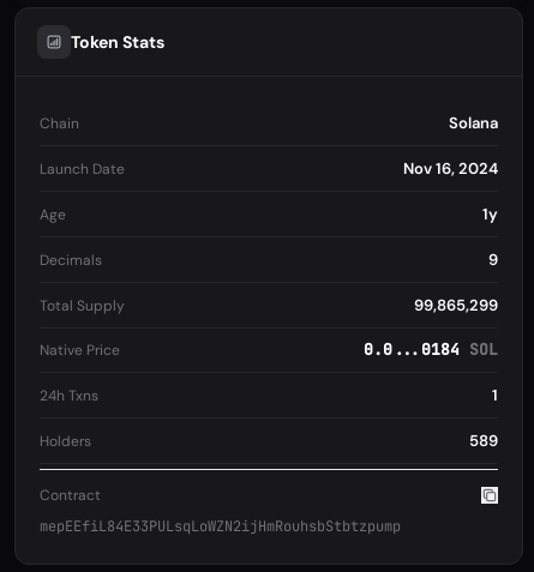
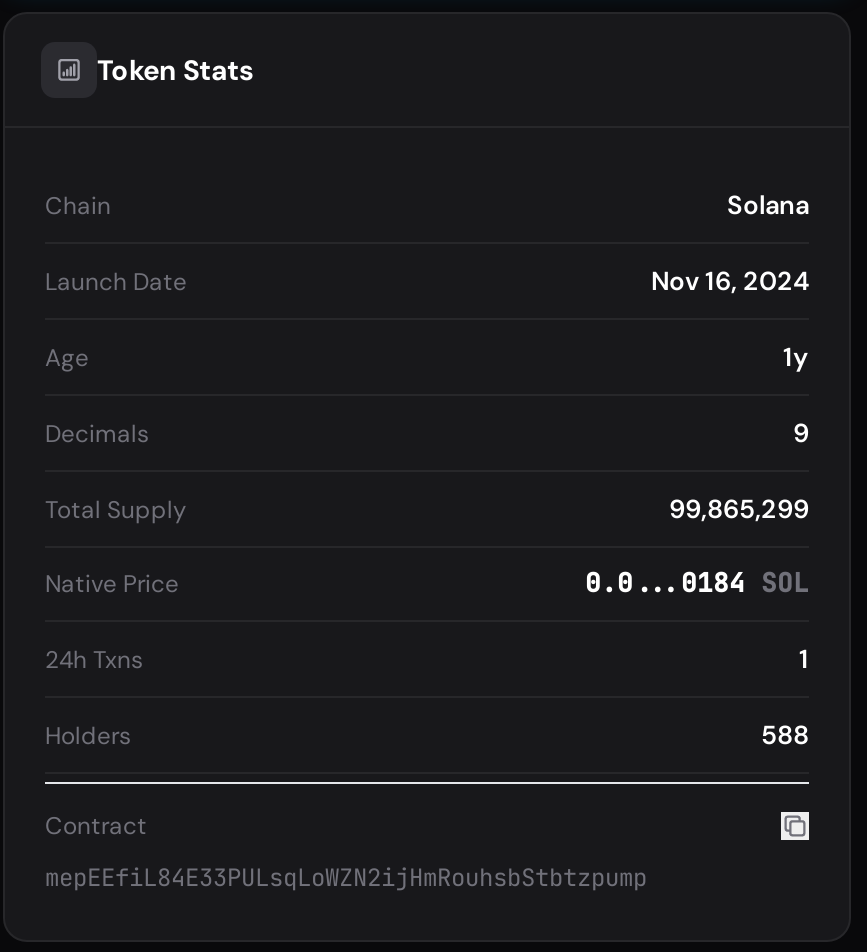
- 589
+ 588
